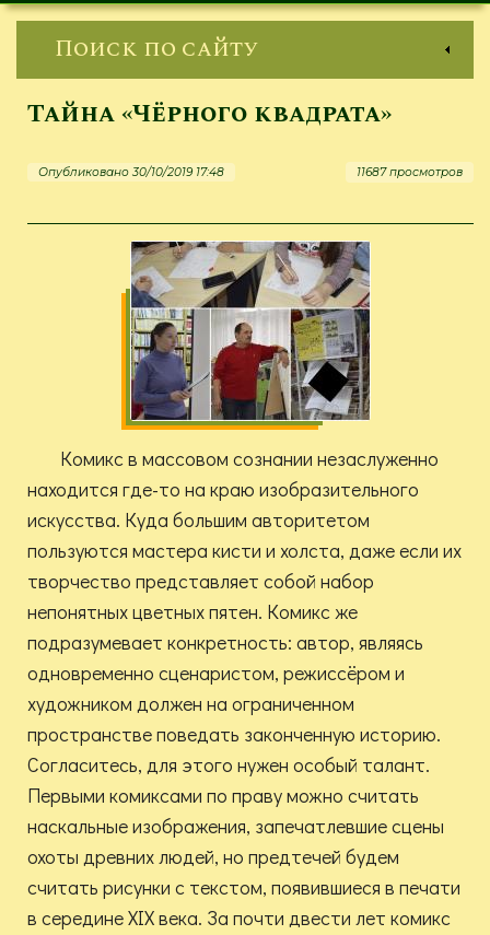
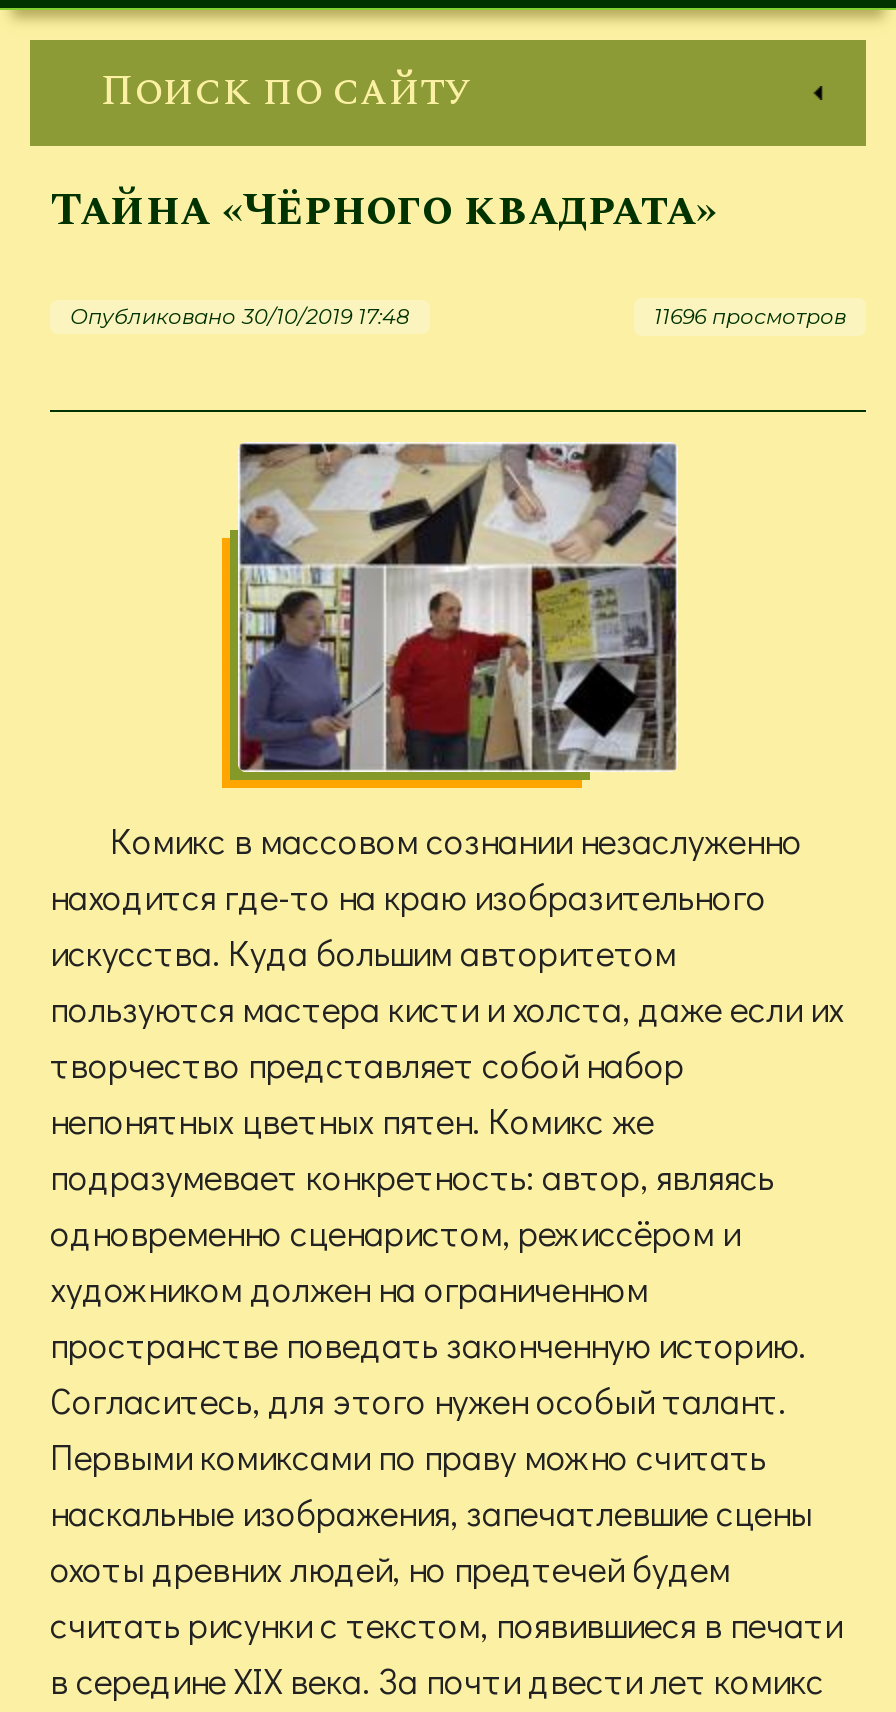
- 11687 просмотров
+ 11696 просмотров
